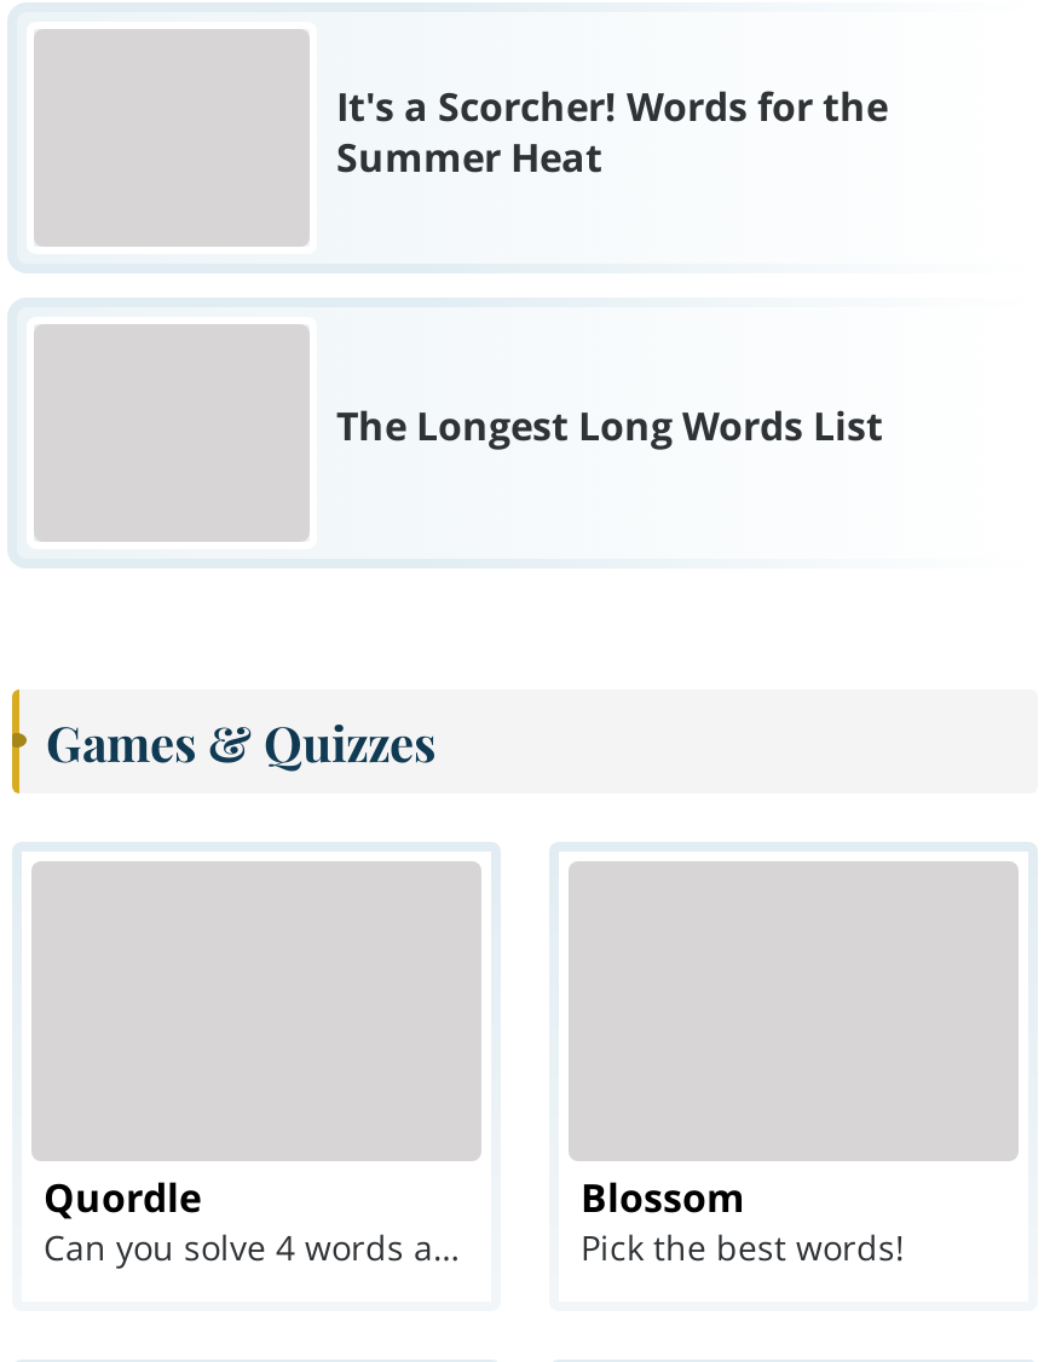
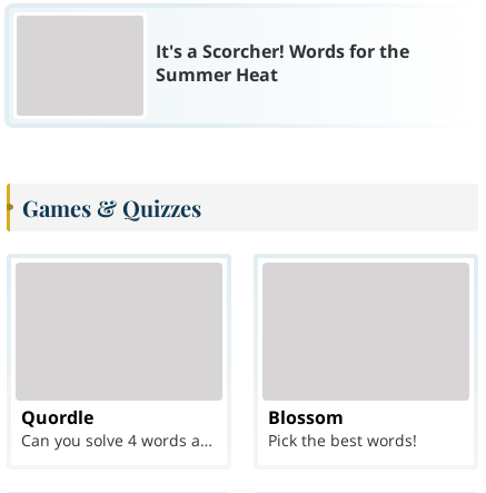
- The Longest Long Words List
